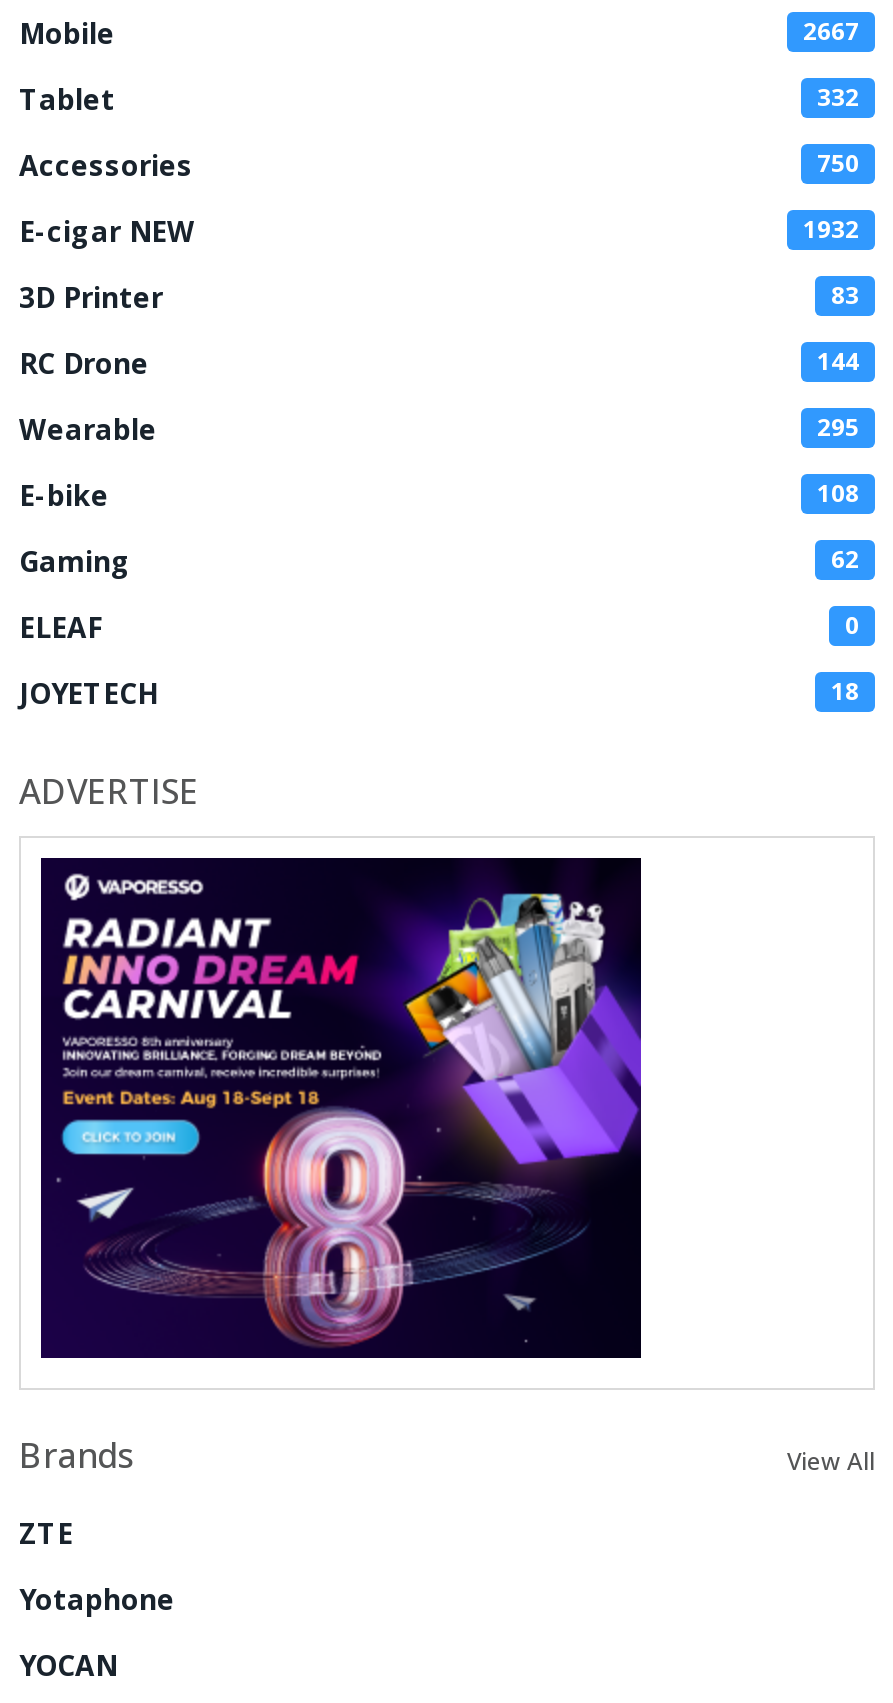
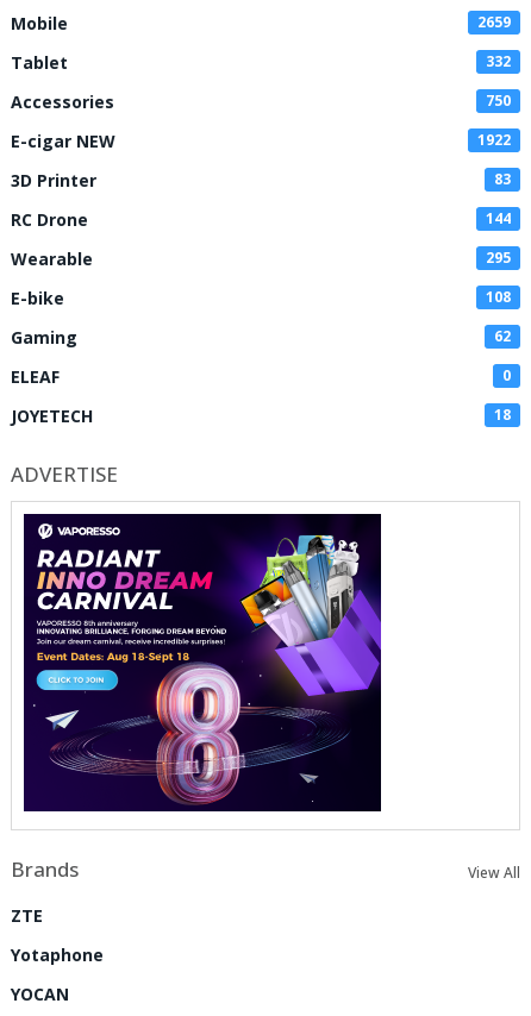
- 2667
+ 2659

- 1932
+ 1922
